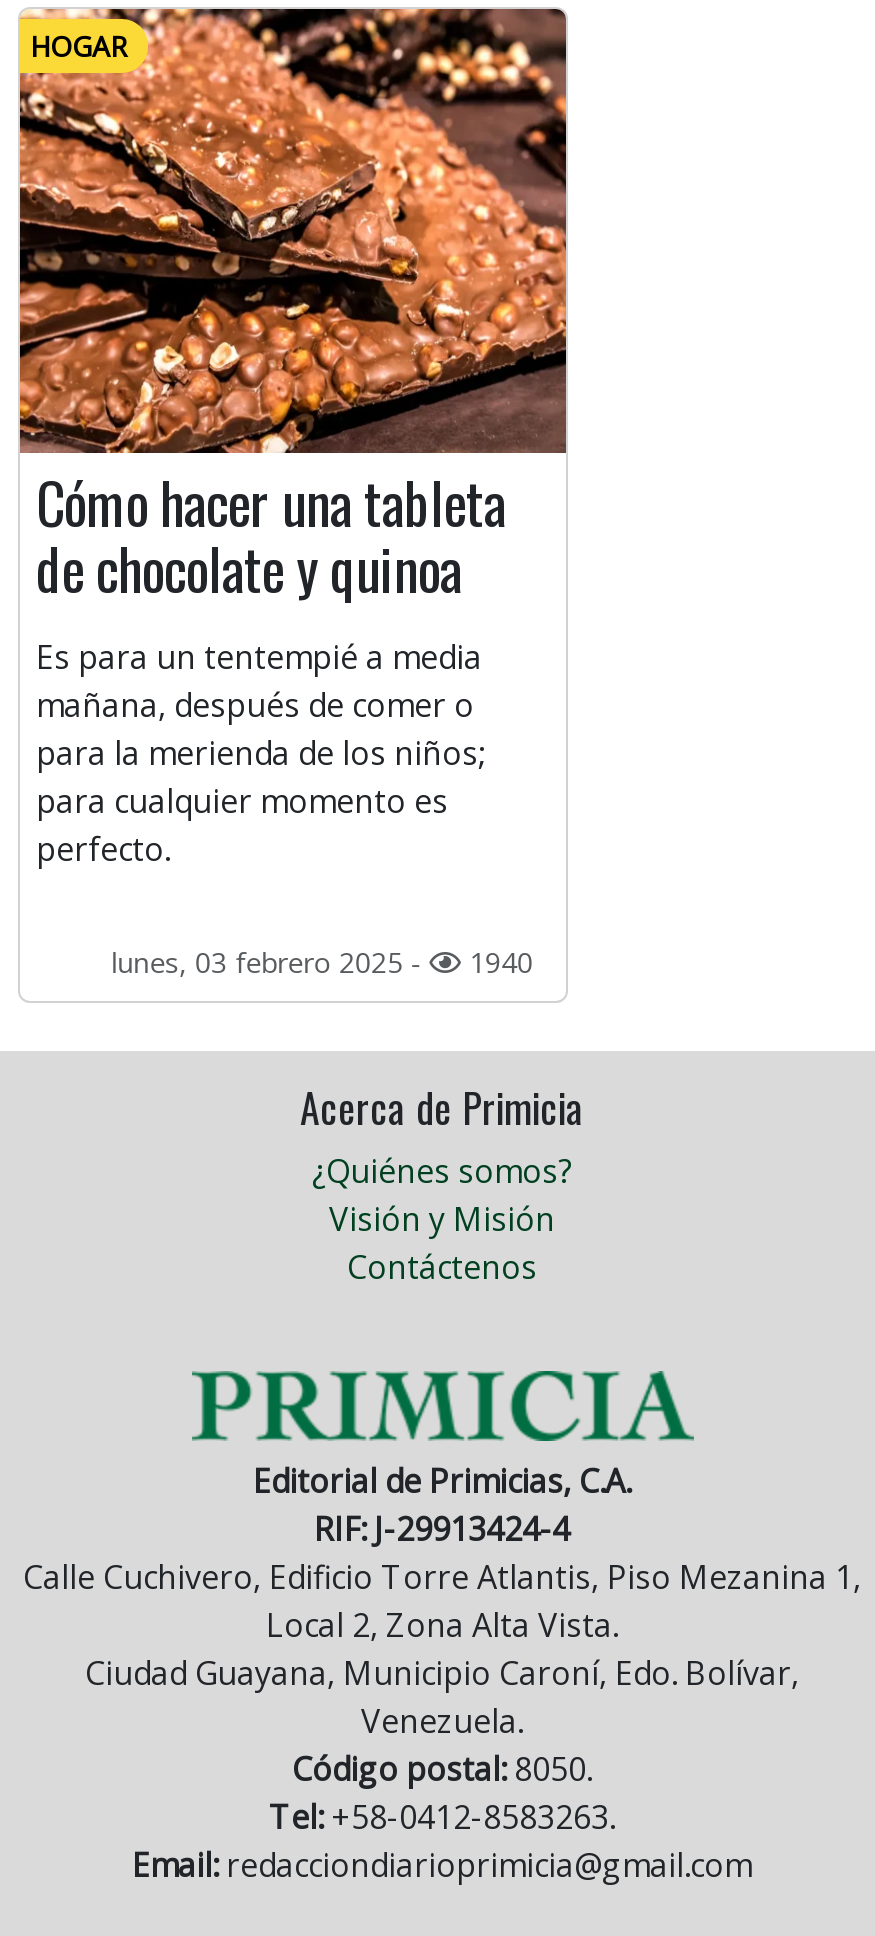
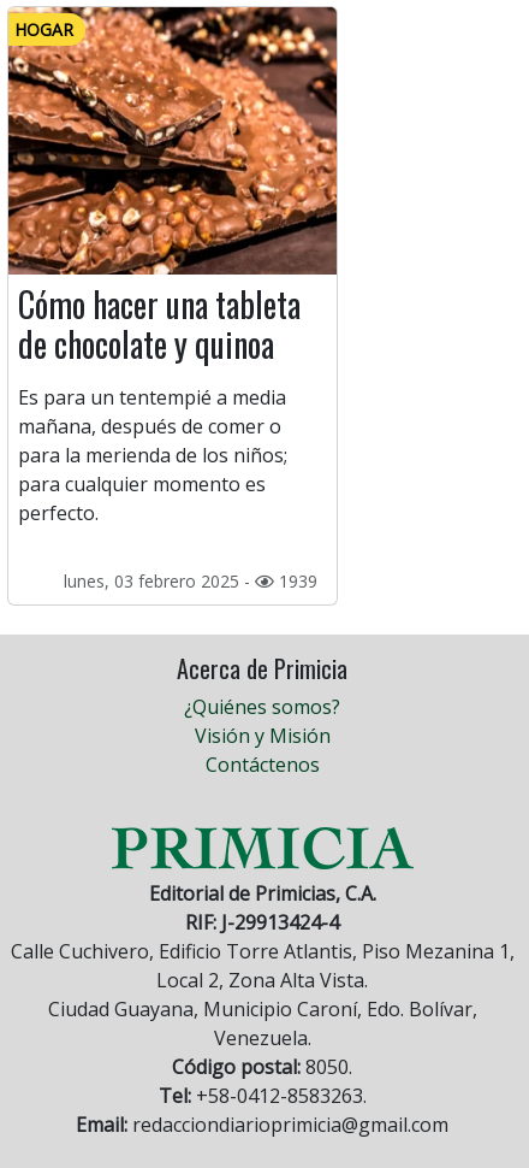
- lunes, 03 febrero 2025 - 1940
+ lunes, 03 febrero 2025 - 1939
